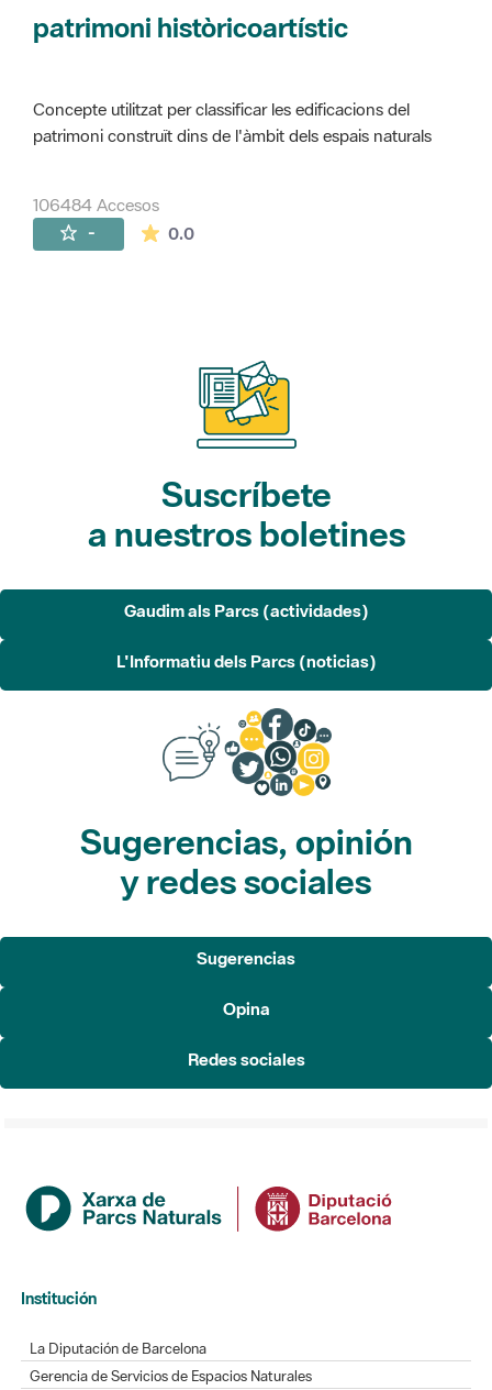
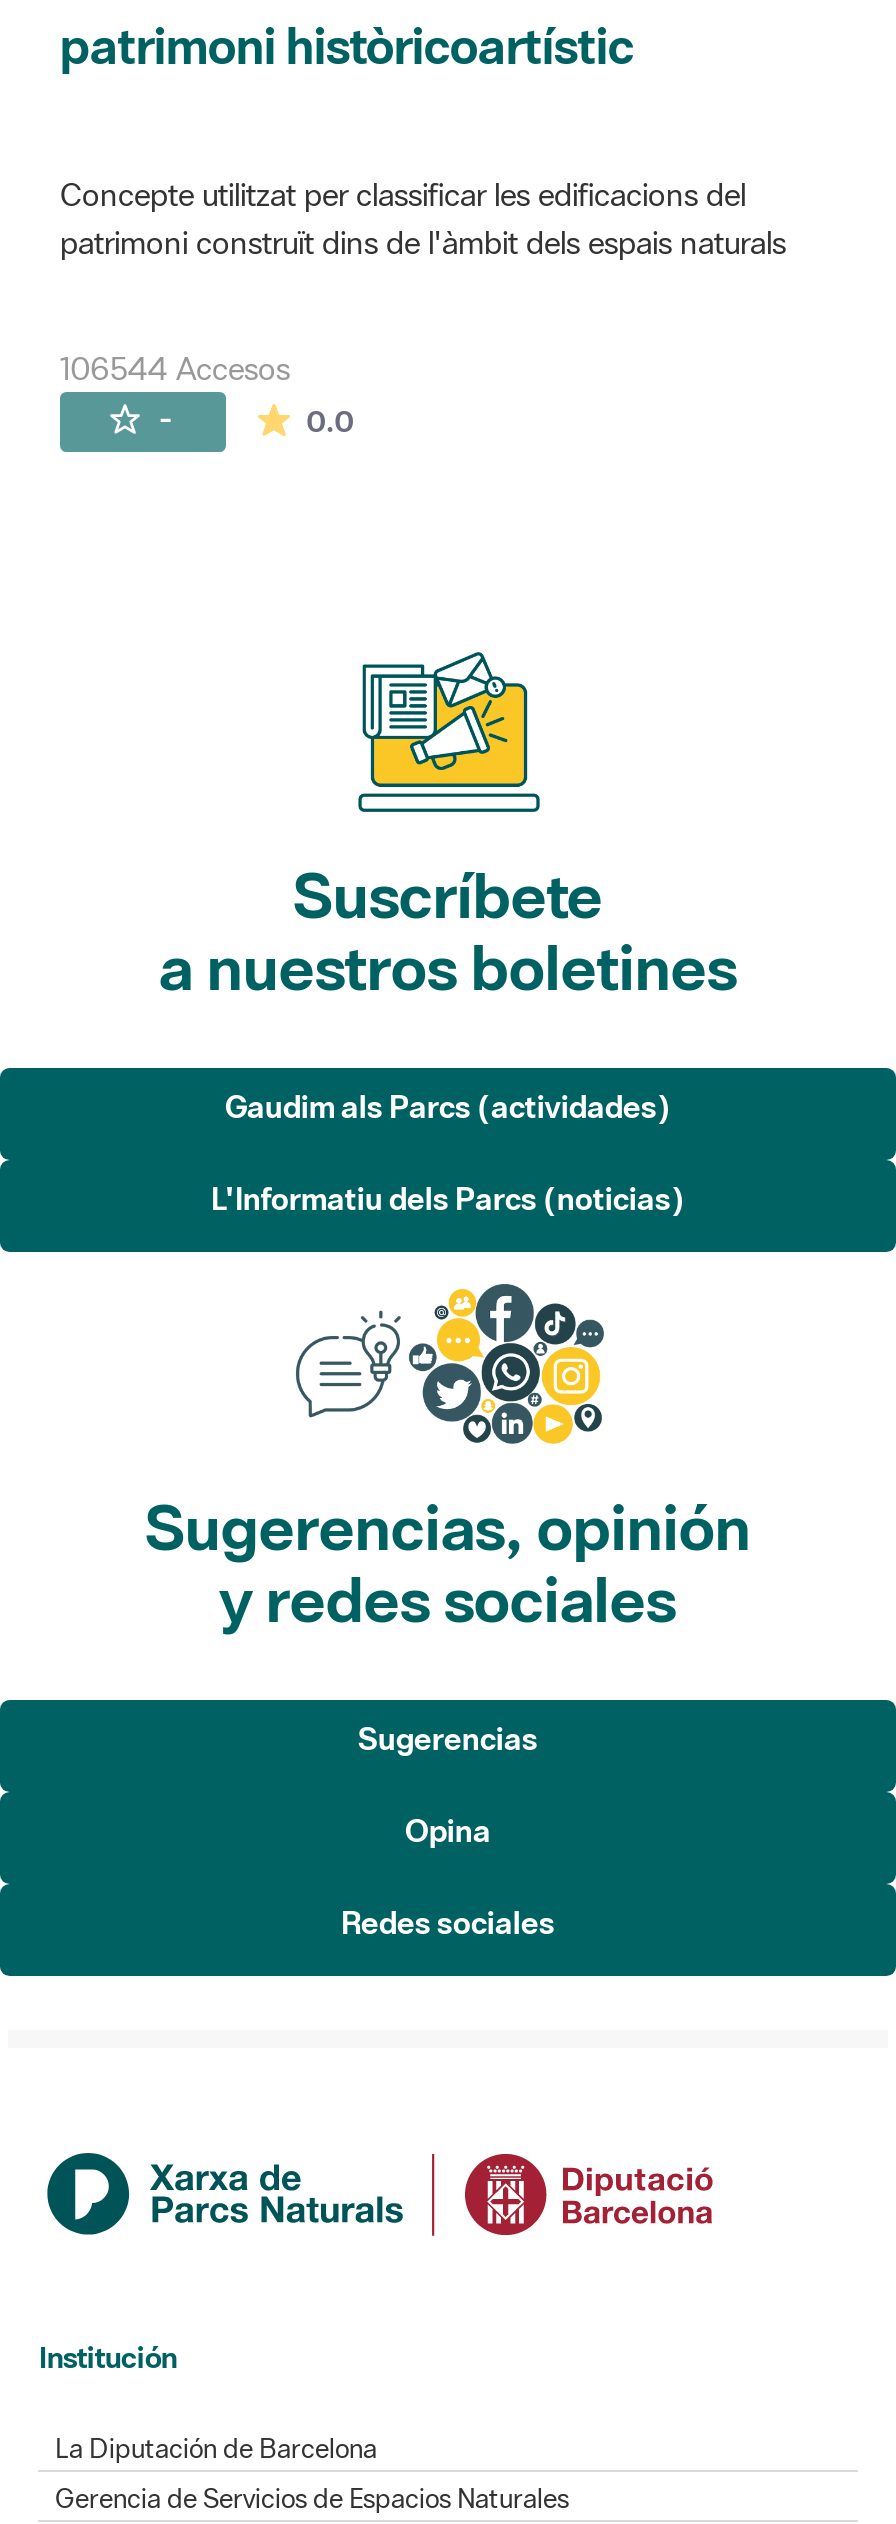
- 106484 Accesos
+ 106544 Accesos
